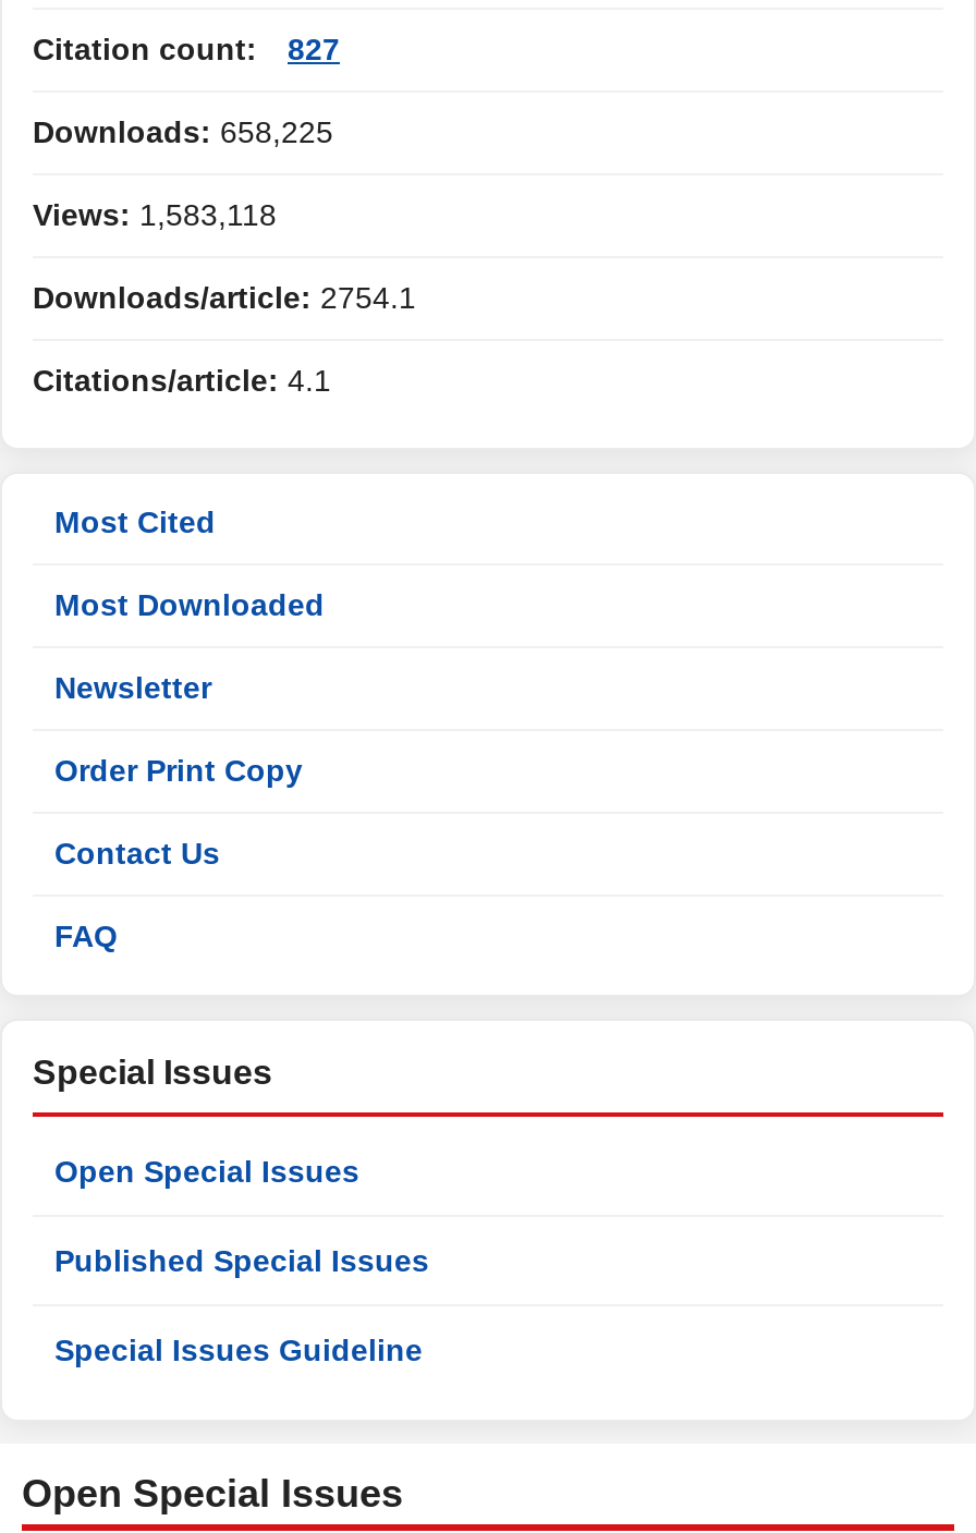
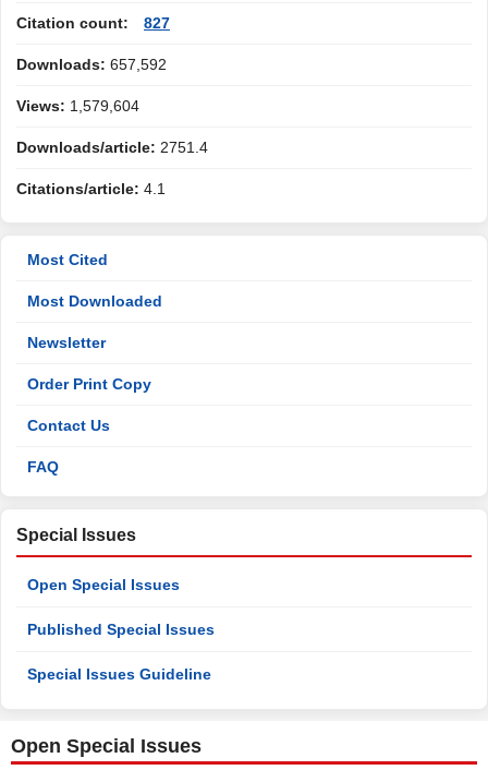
- Downloads: 658,225
+ Downloads: 657,592

- Views: 1,583,118
+ Views: 1,579,604

- Downloads/article: 2754.1
+ Downloads/article: 2751.4
